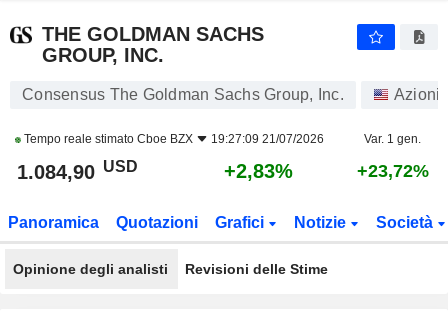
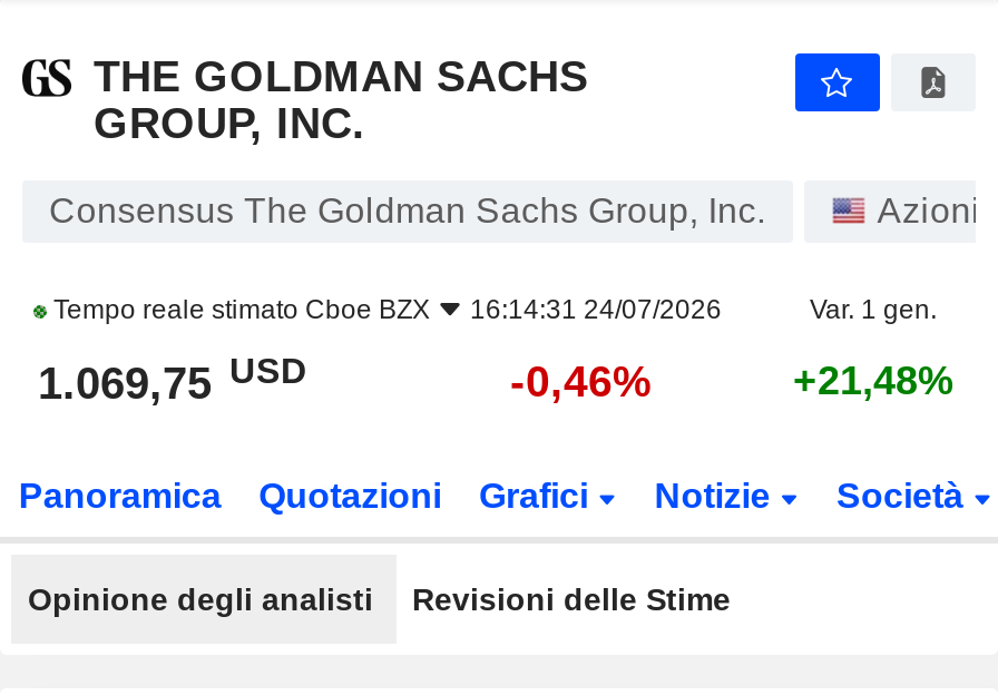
- Tempo reale stimato Cboe BZX 19:27:09 21/07/2026
+ Tempo reale stimato Cboe BZX 16:14:31 24/07/2026

- 1.084,90 USD
+ 1.069,75 USD

- +2,83%
+ -0,46%

- +23,72%
+ +21,48%
